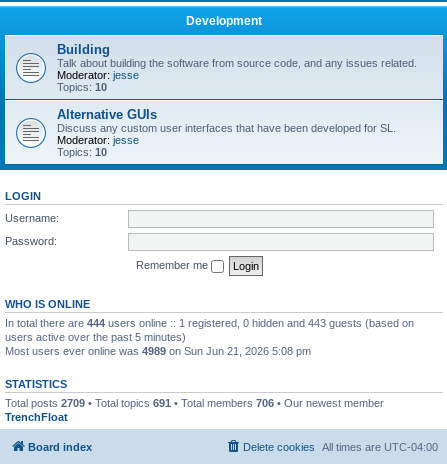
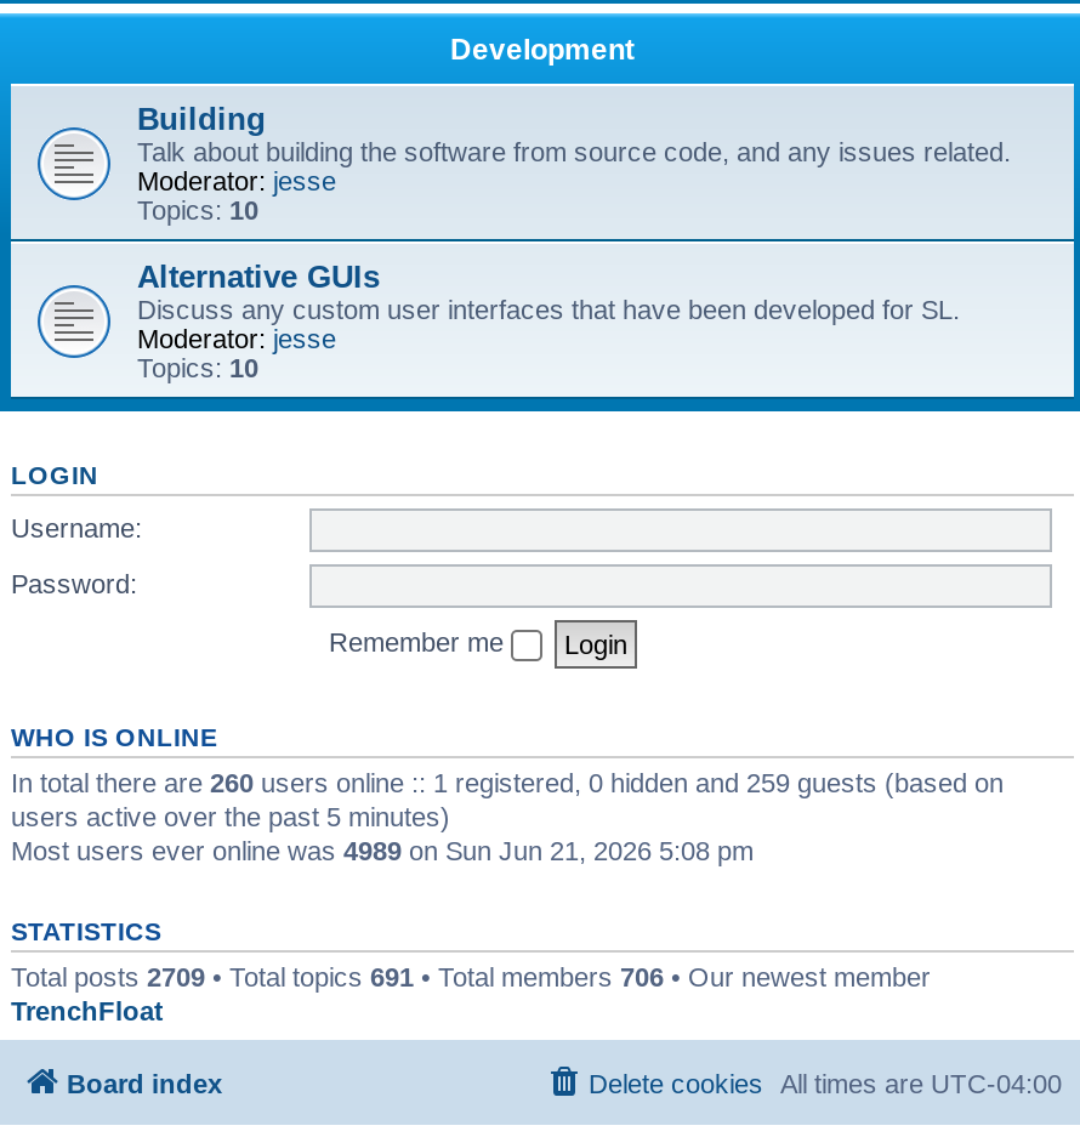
- In total there are 444 users online :: 1 registered, 0 hidden and 443 guests (based on
+ In total there are 260 users online :: 1 registered, 0 hidden and 259 guests (based on
